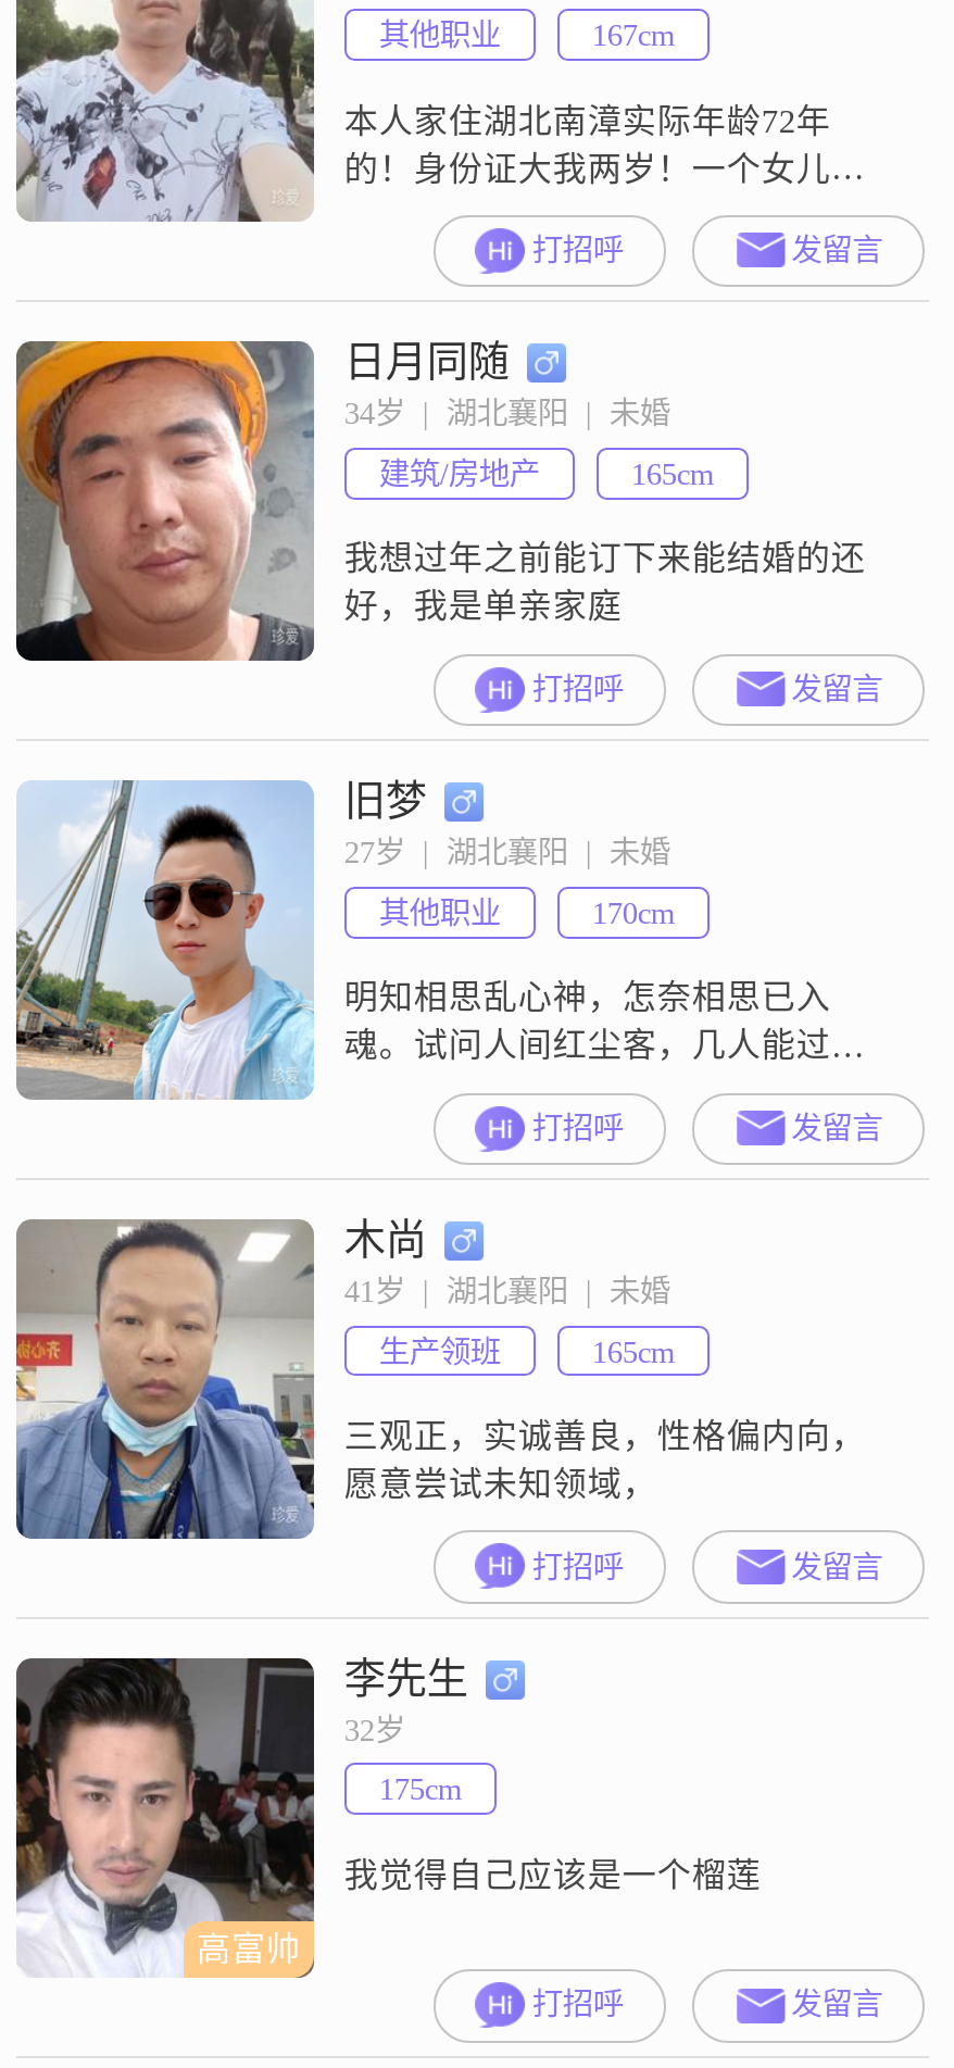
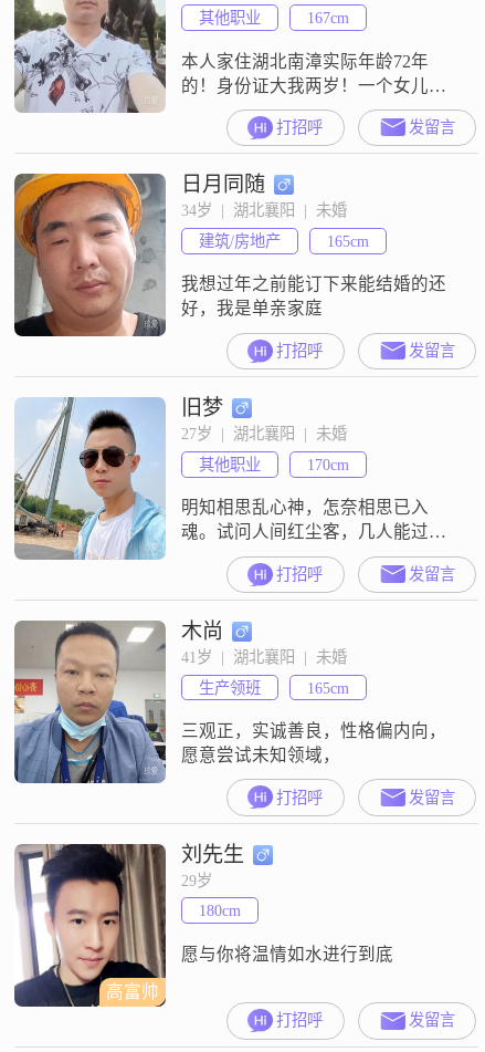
- [image]
- 李先生
- 32岁
+ [image]
+ 刘先生
+ 29岁

- 175cm
+ 180cm

- 我觉得自己应该是一个榴莲
+ 愿与你将温情如水进行到底
